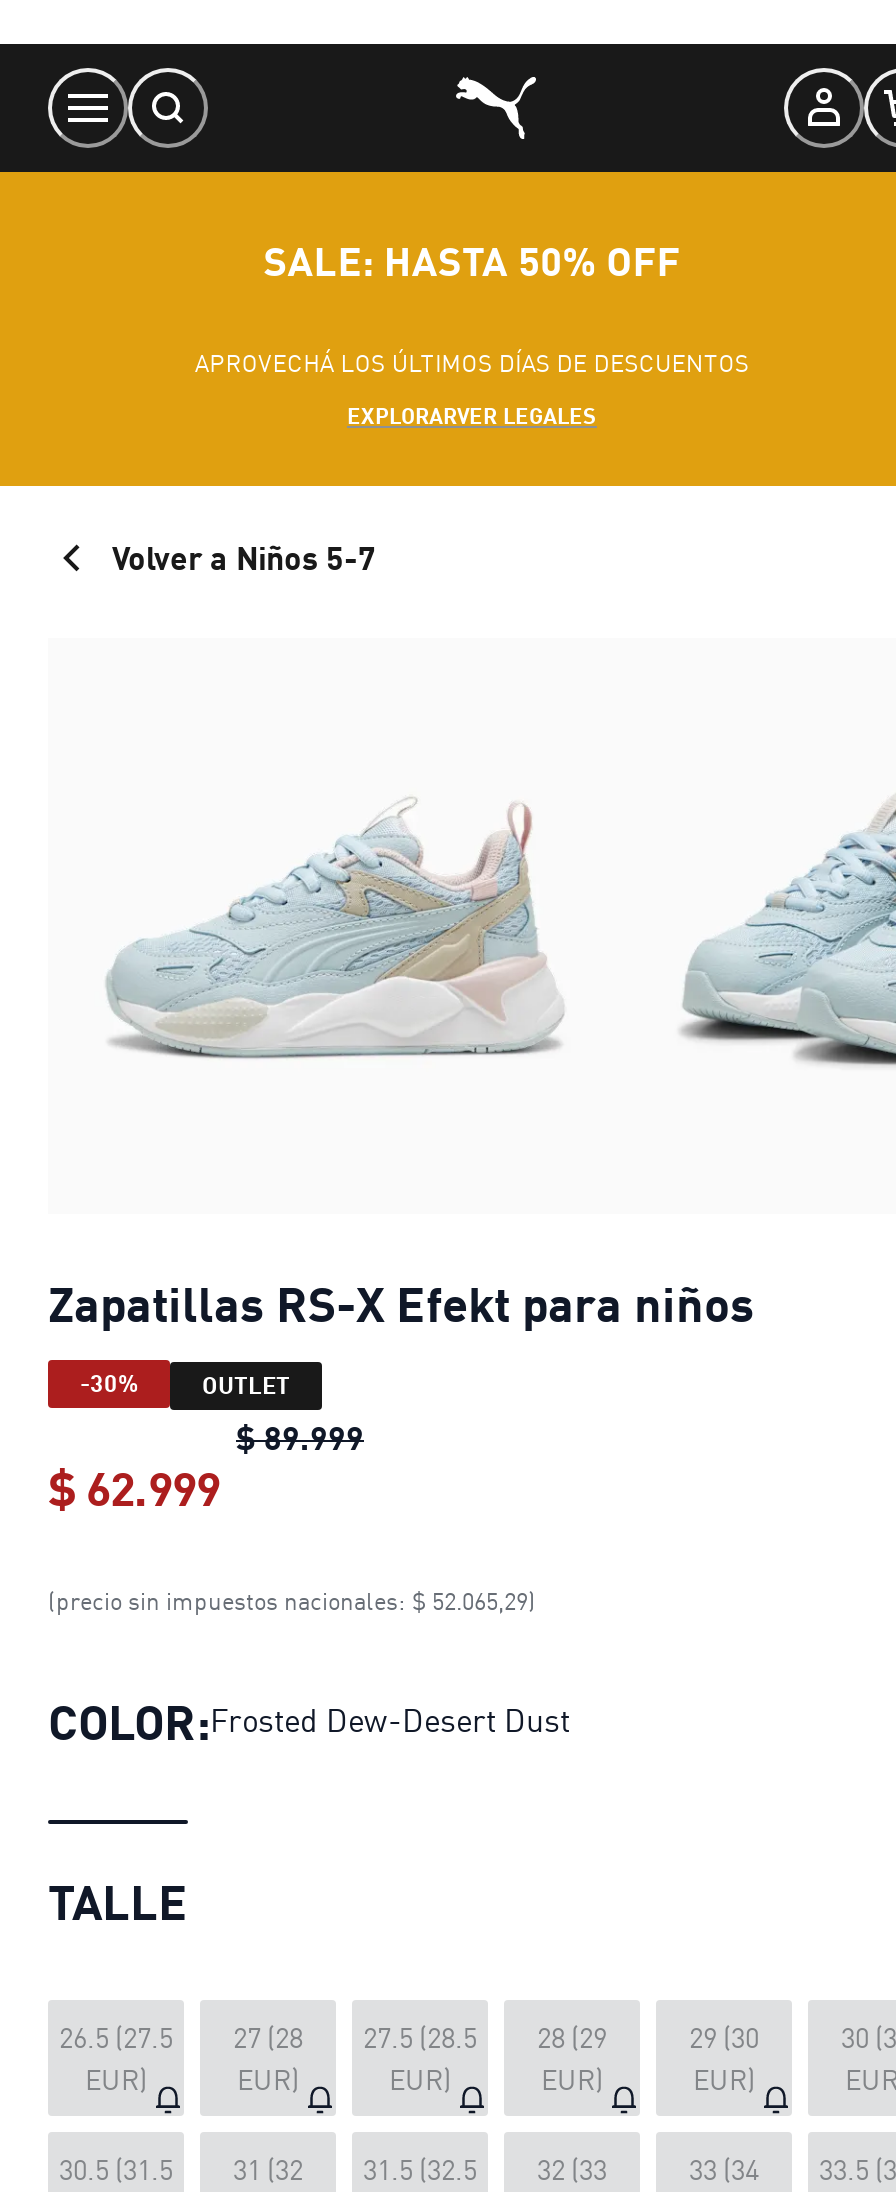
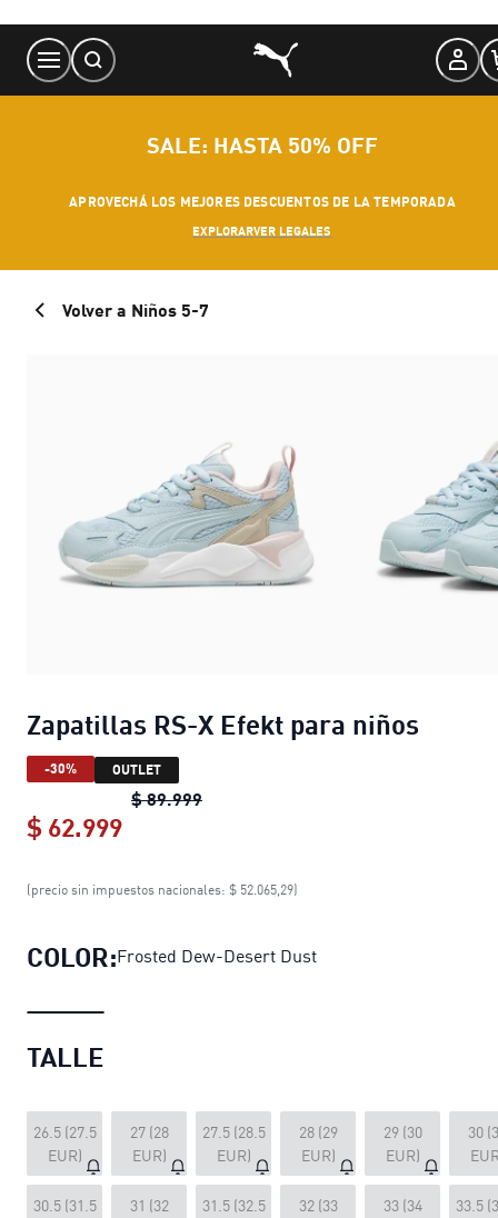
- APROVECHÁ LOS ÚLTIMOS DÍAS DE DESCUENTOS
+ APROVECHÁ LOS MEJORES DESCUENTOS DE LA TEMPORADA
